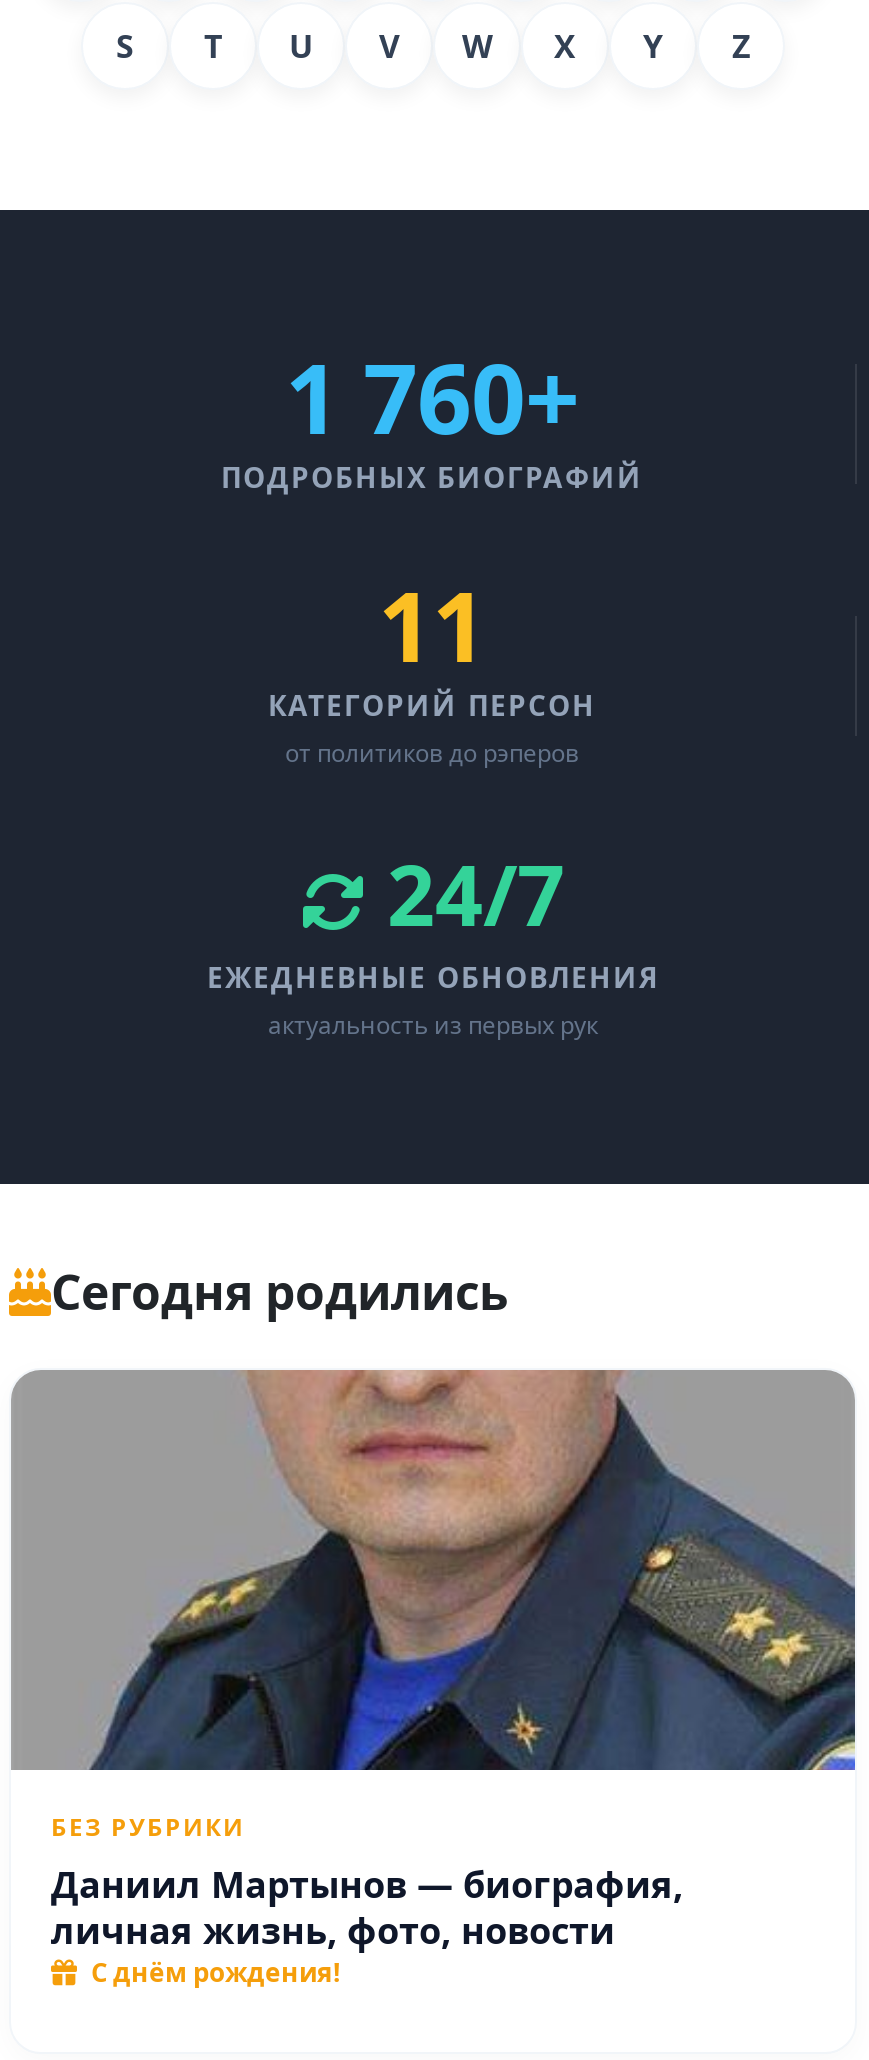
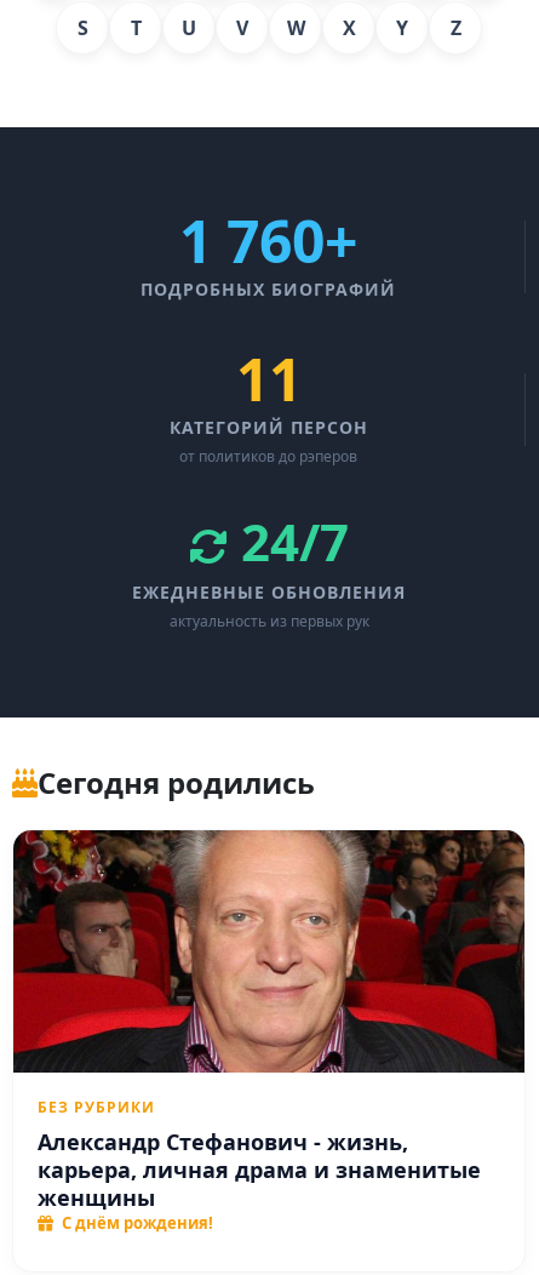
- [image]
+ [image]

- Даниил Мартынов — биография,
- личная жизнь, фото, новости
+ Александр Стефанович - жизнь,
+ карьера, личная драма и знаменитые
+ женщины
